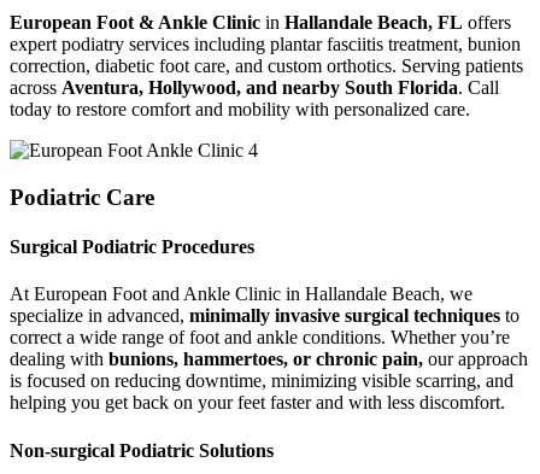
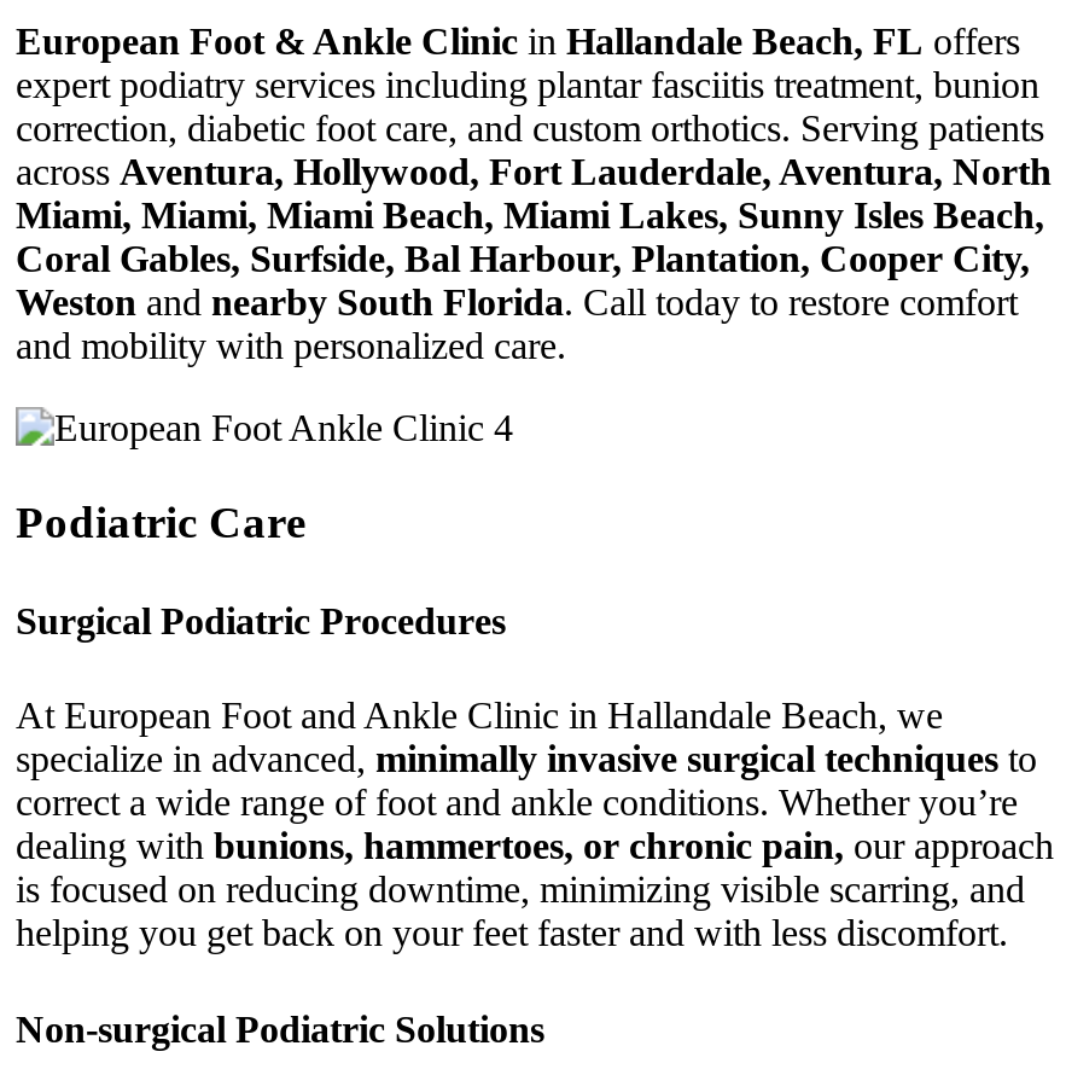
- across Aventura, Hollywood, and nearby South Florida. Call
- today to restore comfort and mobility with personalized care.
+ across Aventura, Hollywood, Fort Lauderdale, Aventura, North
+ Miami, Miami, Miami Beach, Miami Lakes, Sunny Isles Beach,
+ Coral Gables, Surfside, Bal Harbour, Plantation, Cooper City,
+ Weston and nearby South Florida. Call today to restore comfort
+ and mobility with personalized care.
